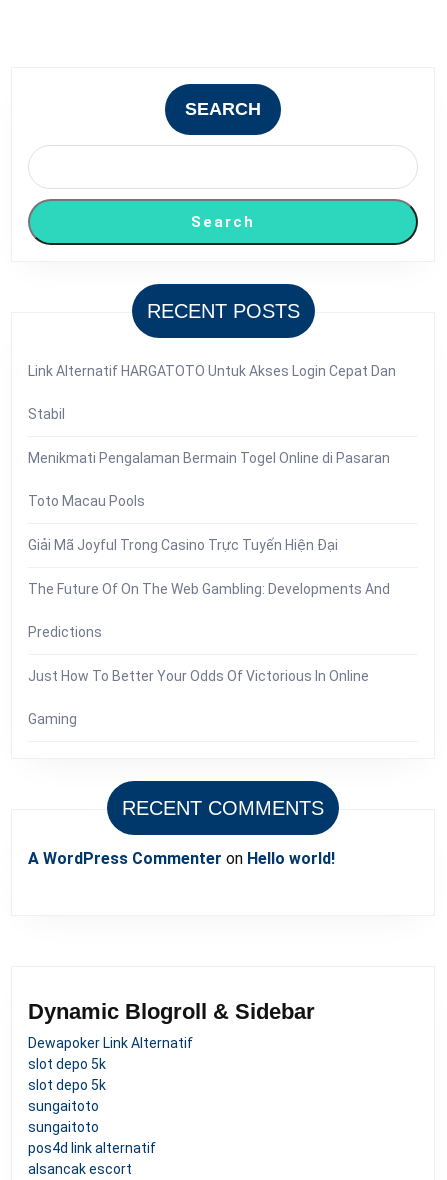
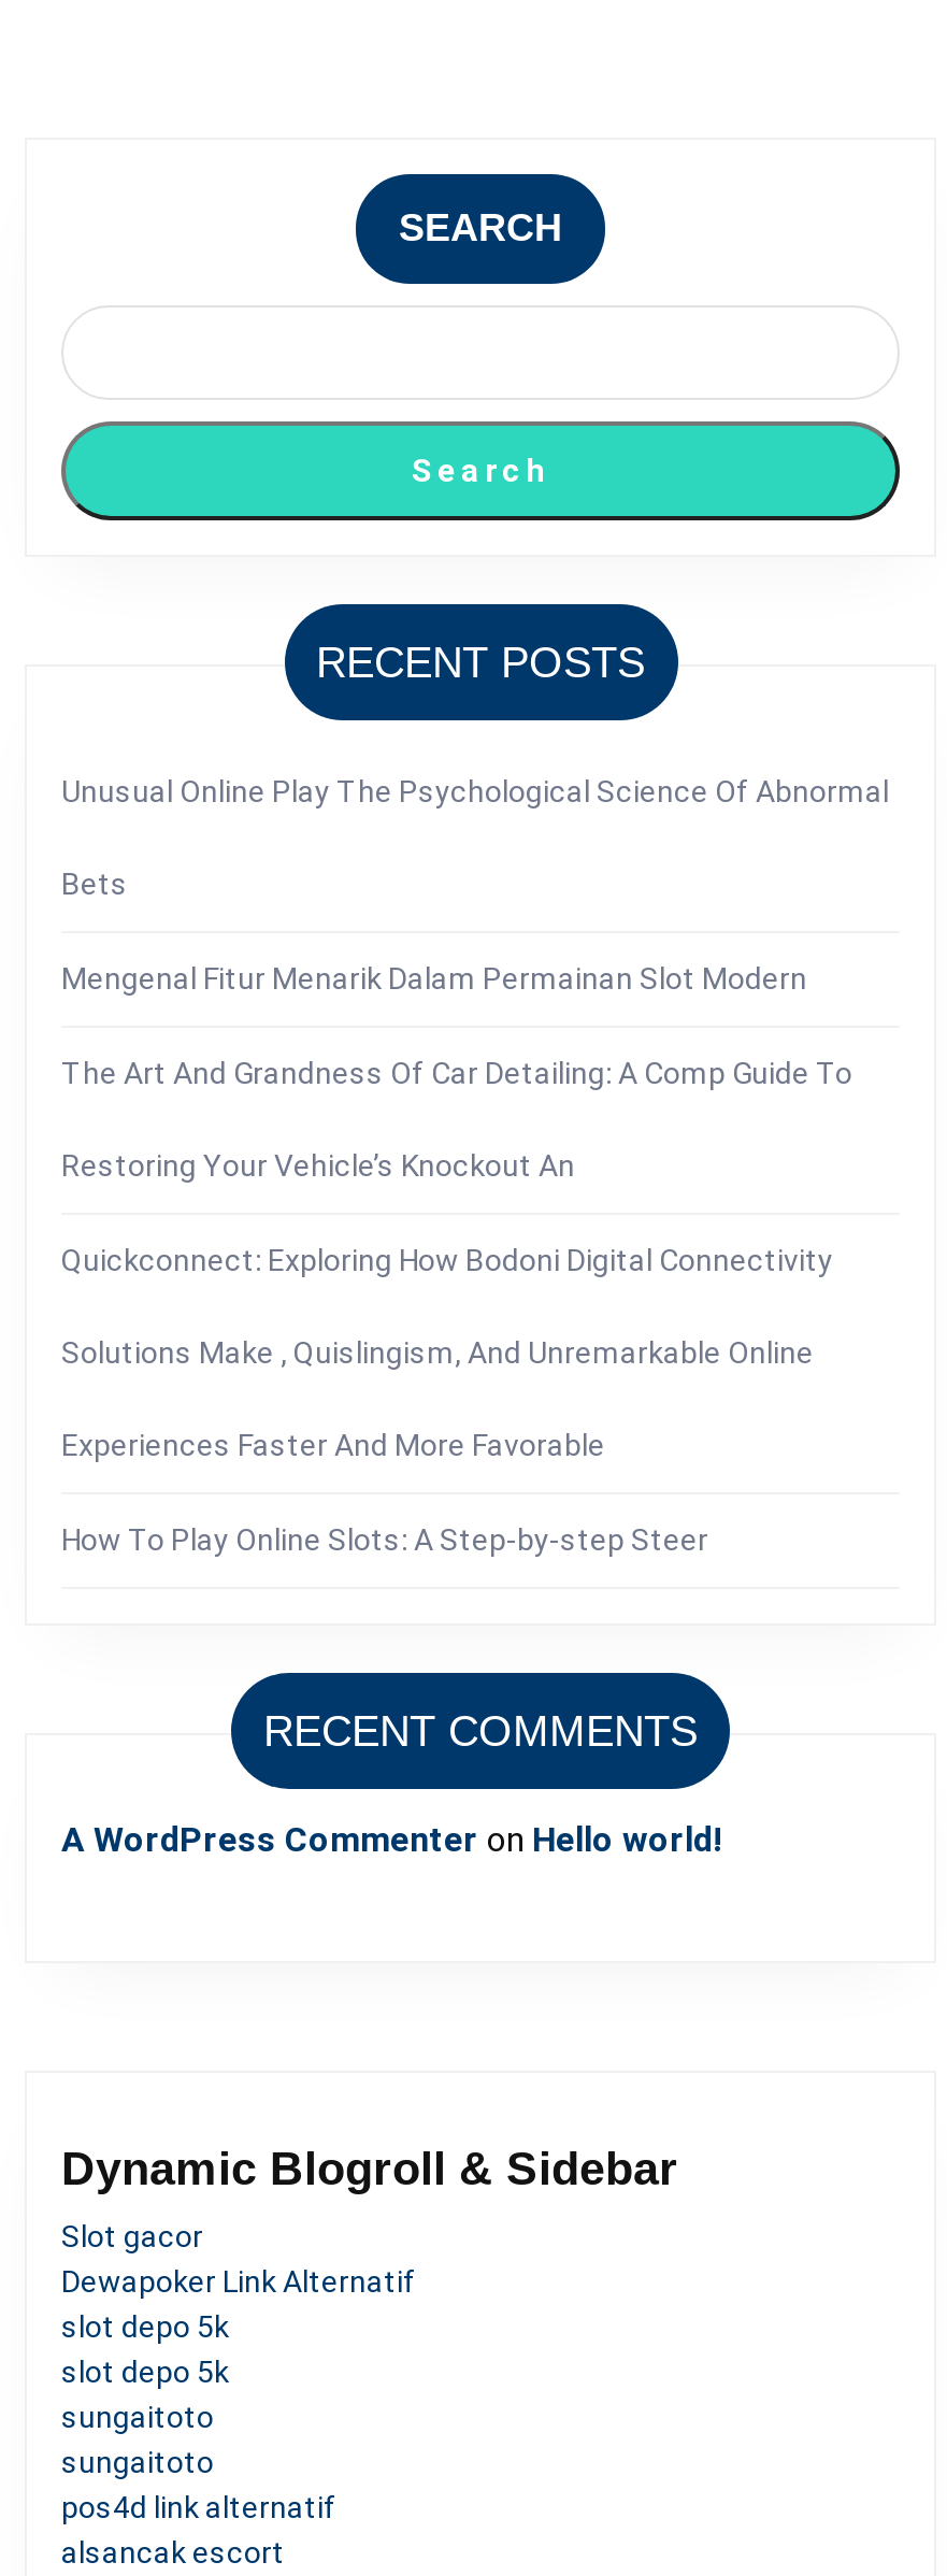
- Link Alternatif HARGATOTO Untuk Akses Login Cepat Dan
+ Unusual Online Play The Psychological Science Of Abnormal

- Stabil
+ Bets

- Menikmati Pengalaman Bermain Togel Online di Pasaran
+ Mengenal Fitur Menarik Dalam Permainan Slot Modern

- Toto Macau Pools
+ The Art And Grandness Of Car Detailing: A Comp Guide To

- Giải Mã Joyful Trong Casino Trực Tuyến Hiện Đại
+ Restoring Your Vehicle’s Knockout An

- The Future Of On The Web Gambling: Developments And
+ Quickconnect: Exploring How Bodoni Digital Connectivity

- Predictions
+ Solutions Make , Quislingism, And Unremarkable Online

- Just How To Better Your Odds Of Victorious In Online
+ Experiences Faster And More Favorable

- Gaming
+ How To Play Online Slots: A Step-by-step Steer

+ Slot gacor
